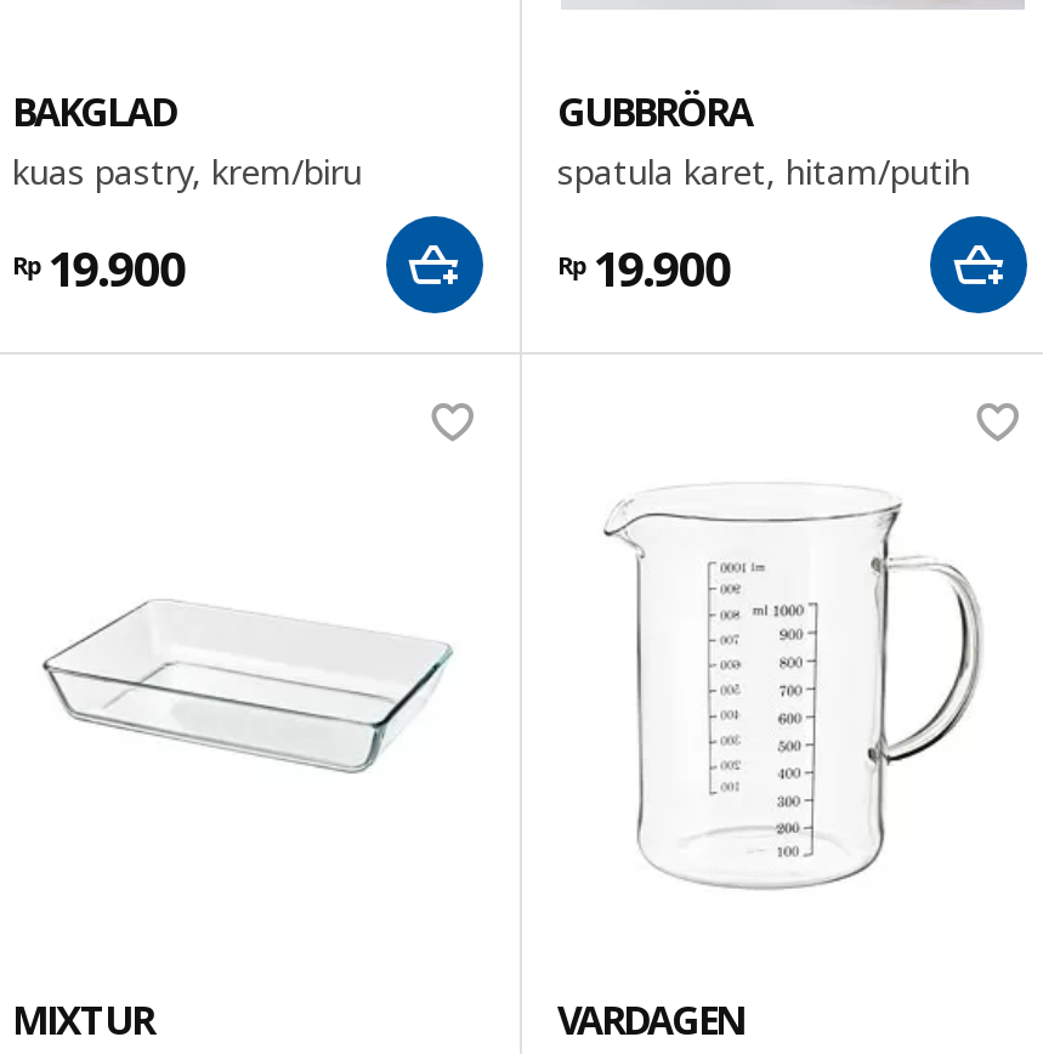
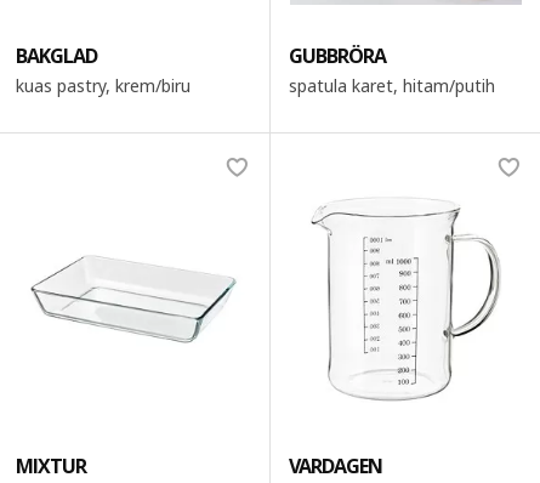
- [image]
- Rp 19.900

- [image]

- Rp 19.900
